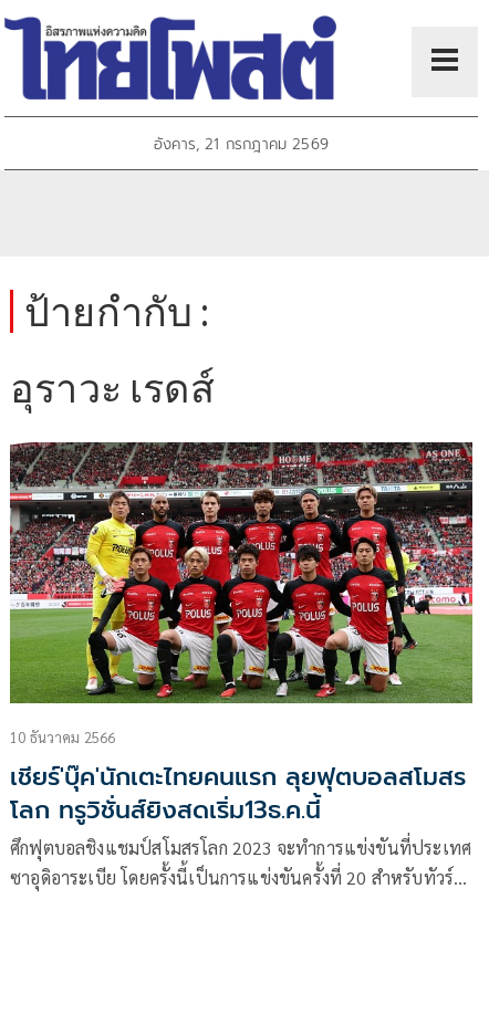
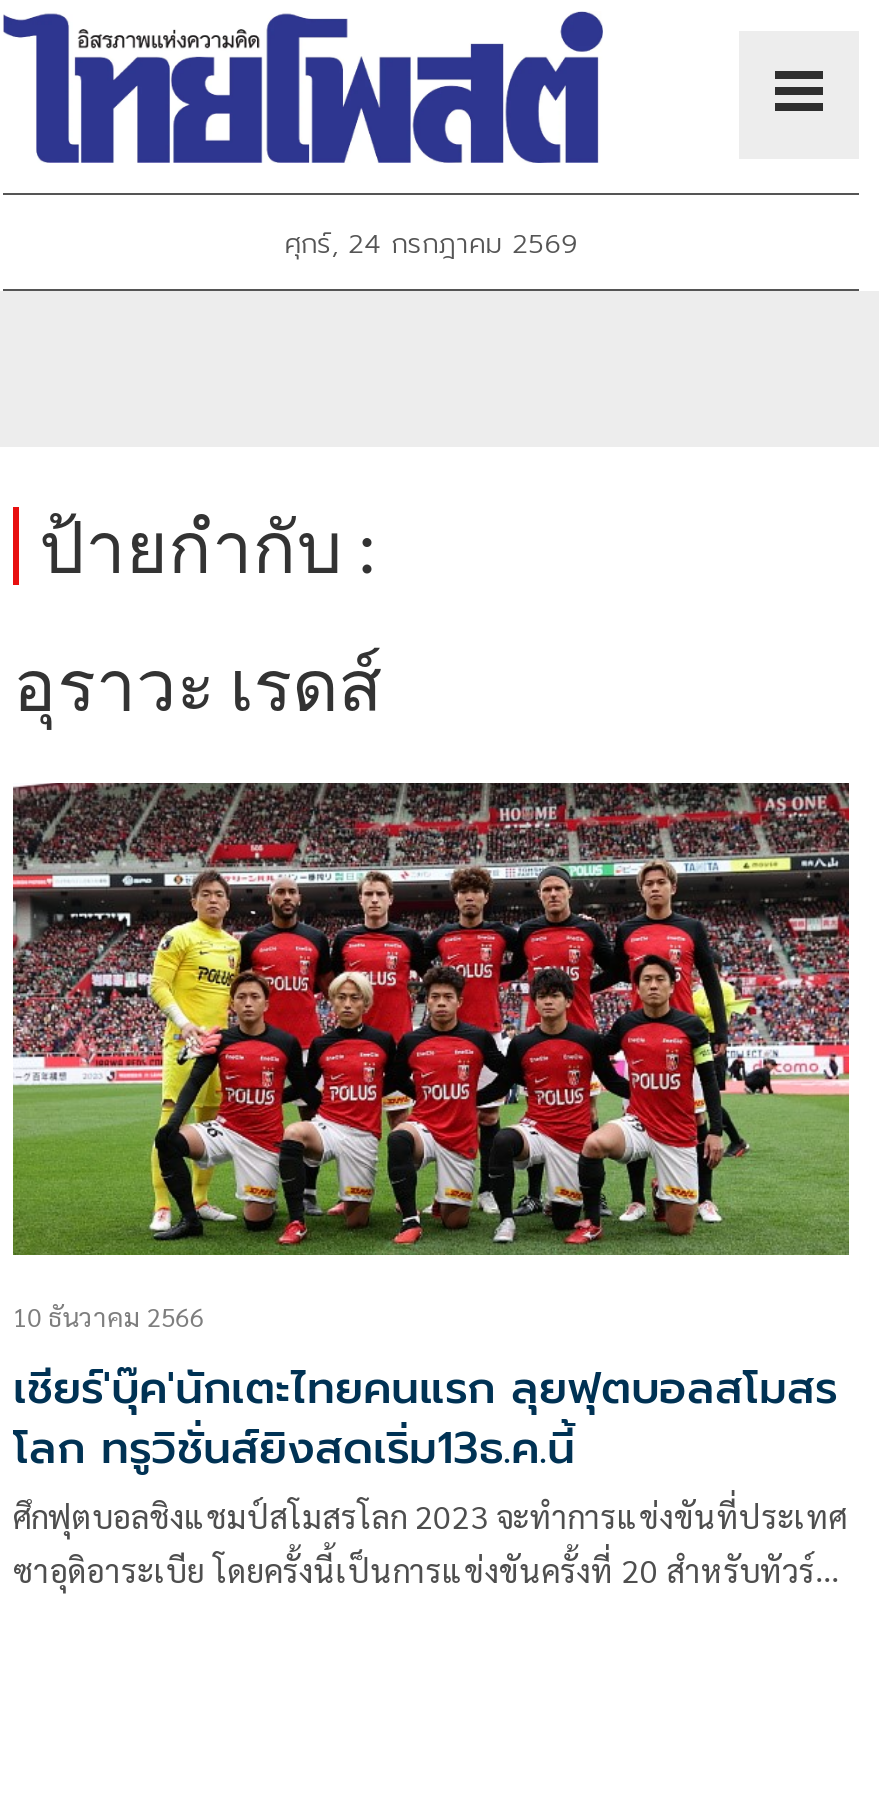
- อังคาร, 21 กรกฎาคม 2569
+ ศุกร์, 24 กรกฎาคม 2569
